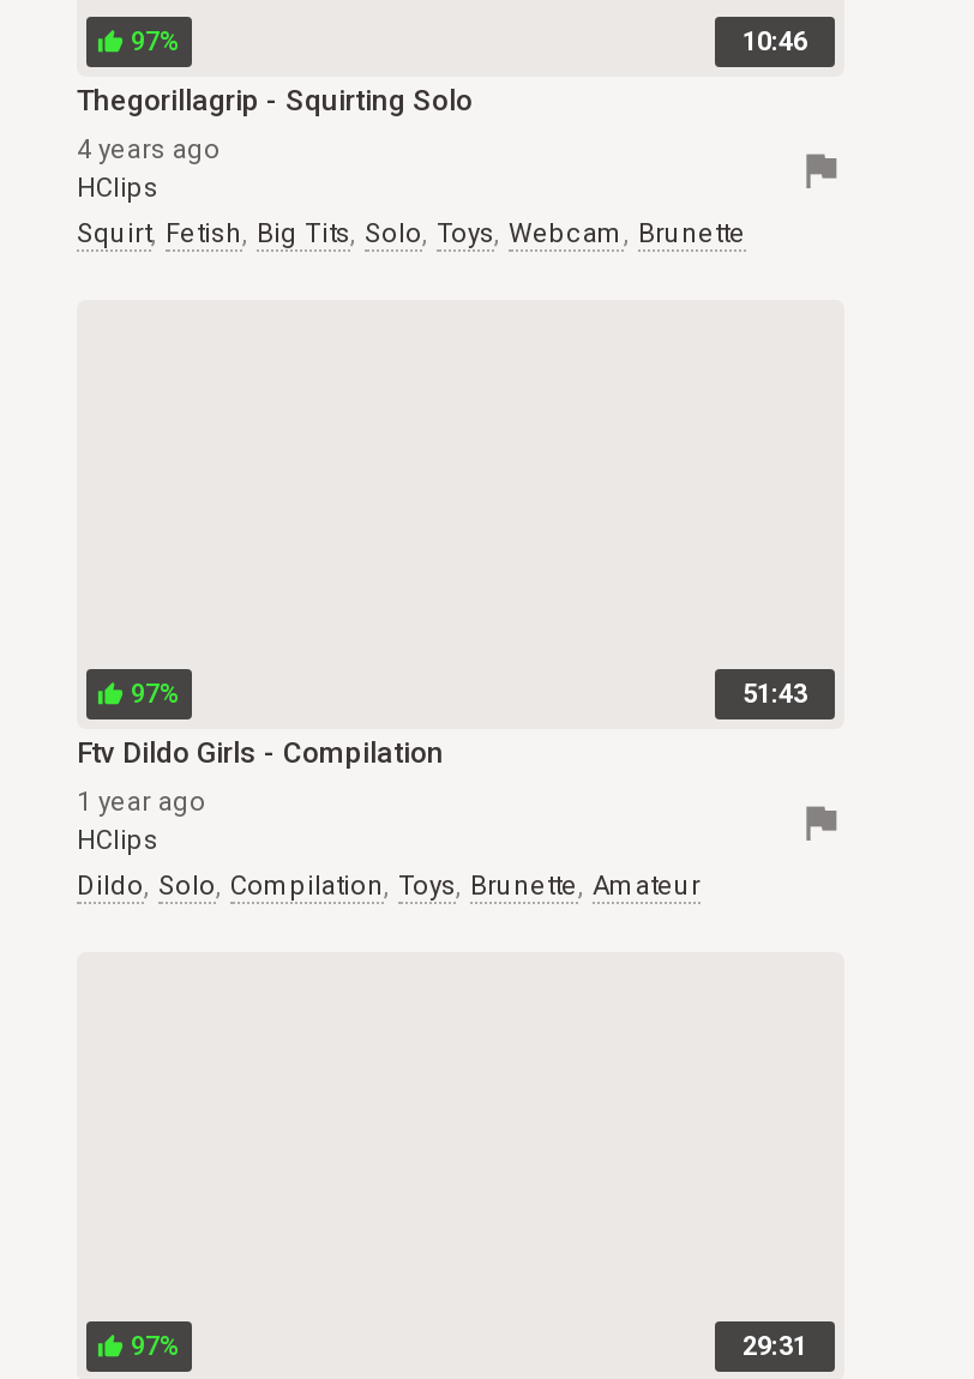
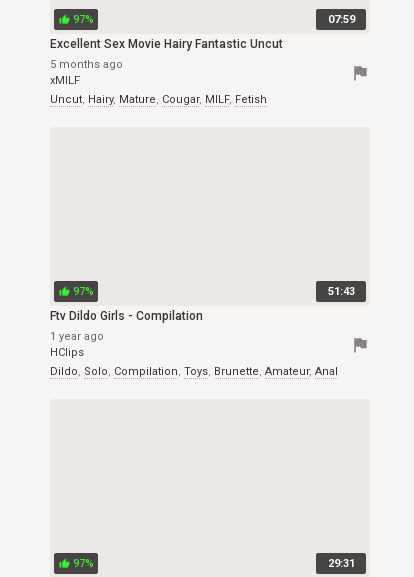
- 10:46
+ 07:59

- Thegorillagrip - Squirting Solo
+ Excellent Sex Movie Hairy Fantastic Uncut

- 4 years ago
- HClips
+ 5 months ago
+ xMILF

- Squirt, Fetish, Big Tits, Solo, Toys, Webcam, Brunette
+ Uncut, Hairy, Mature, Cougar, MILF, Fetish

- Dildo, Solo, Compilation, Toys, Brunette, Amateur
+ Dildo, Solo, Compilation, Toys, Brunette, Amateur, Anal
